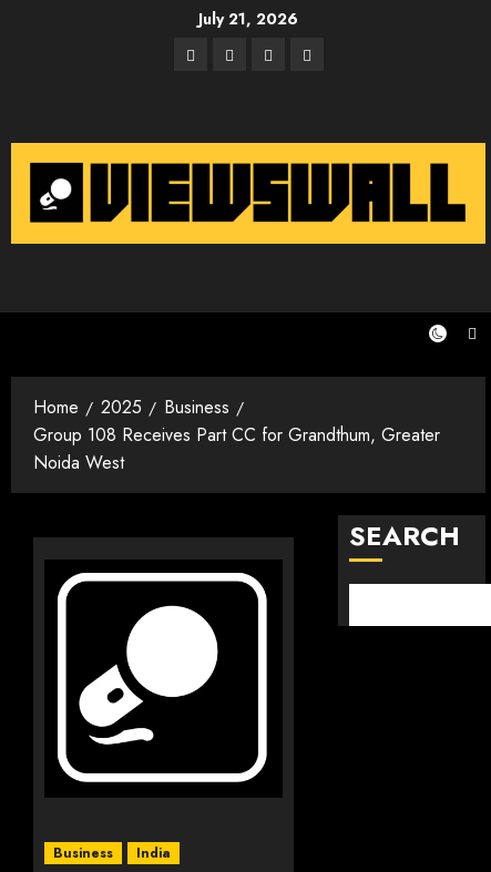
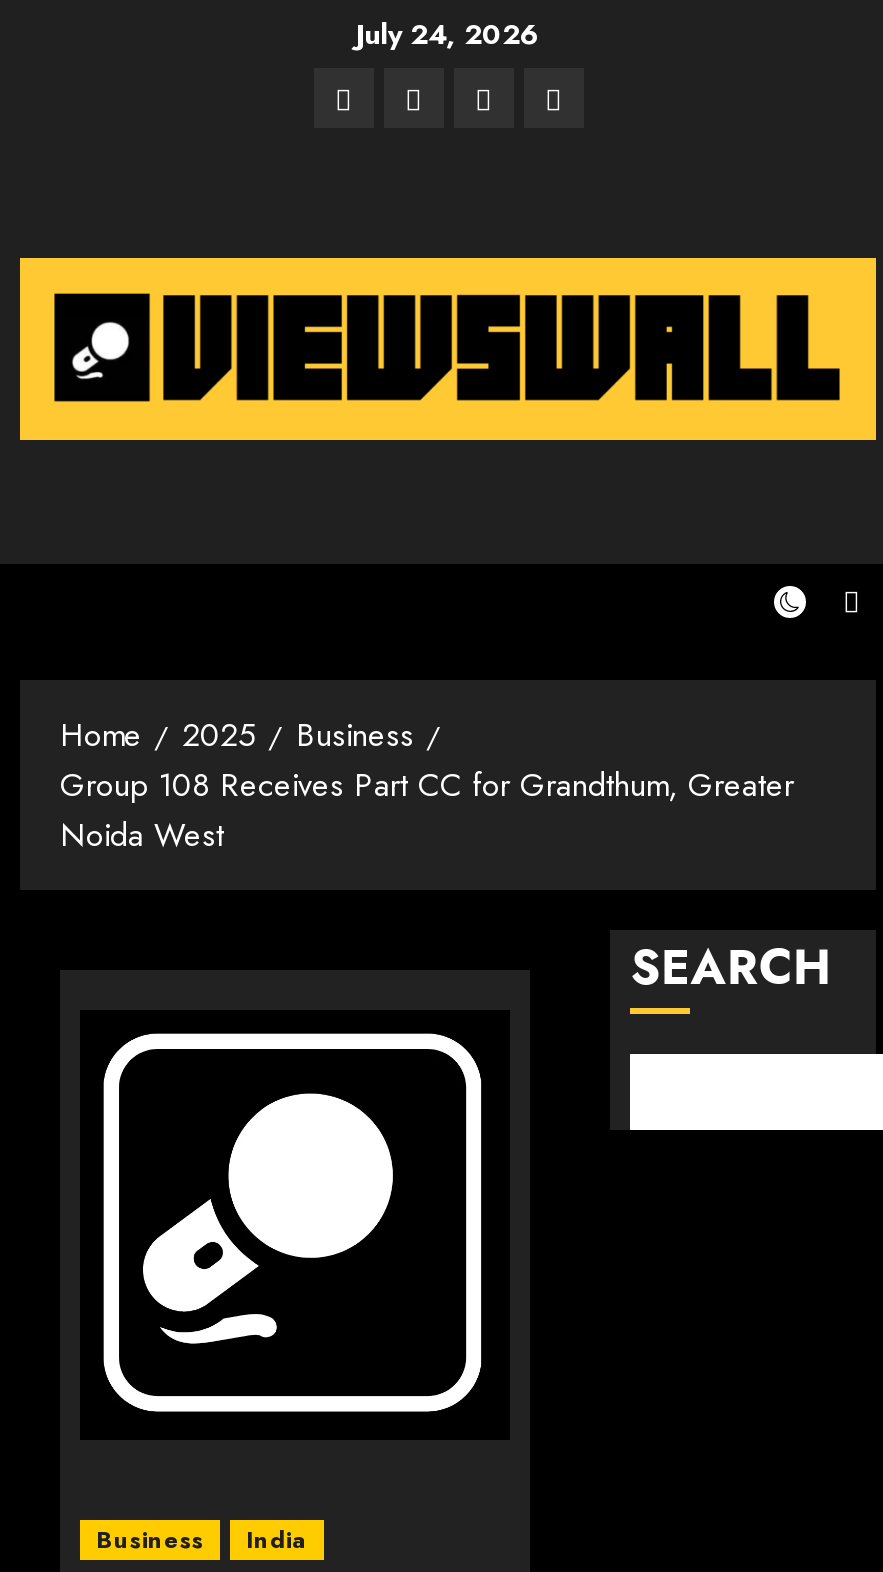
- July 21, 2026
+ July 24, 2026
